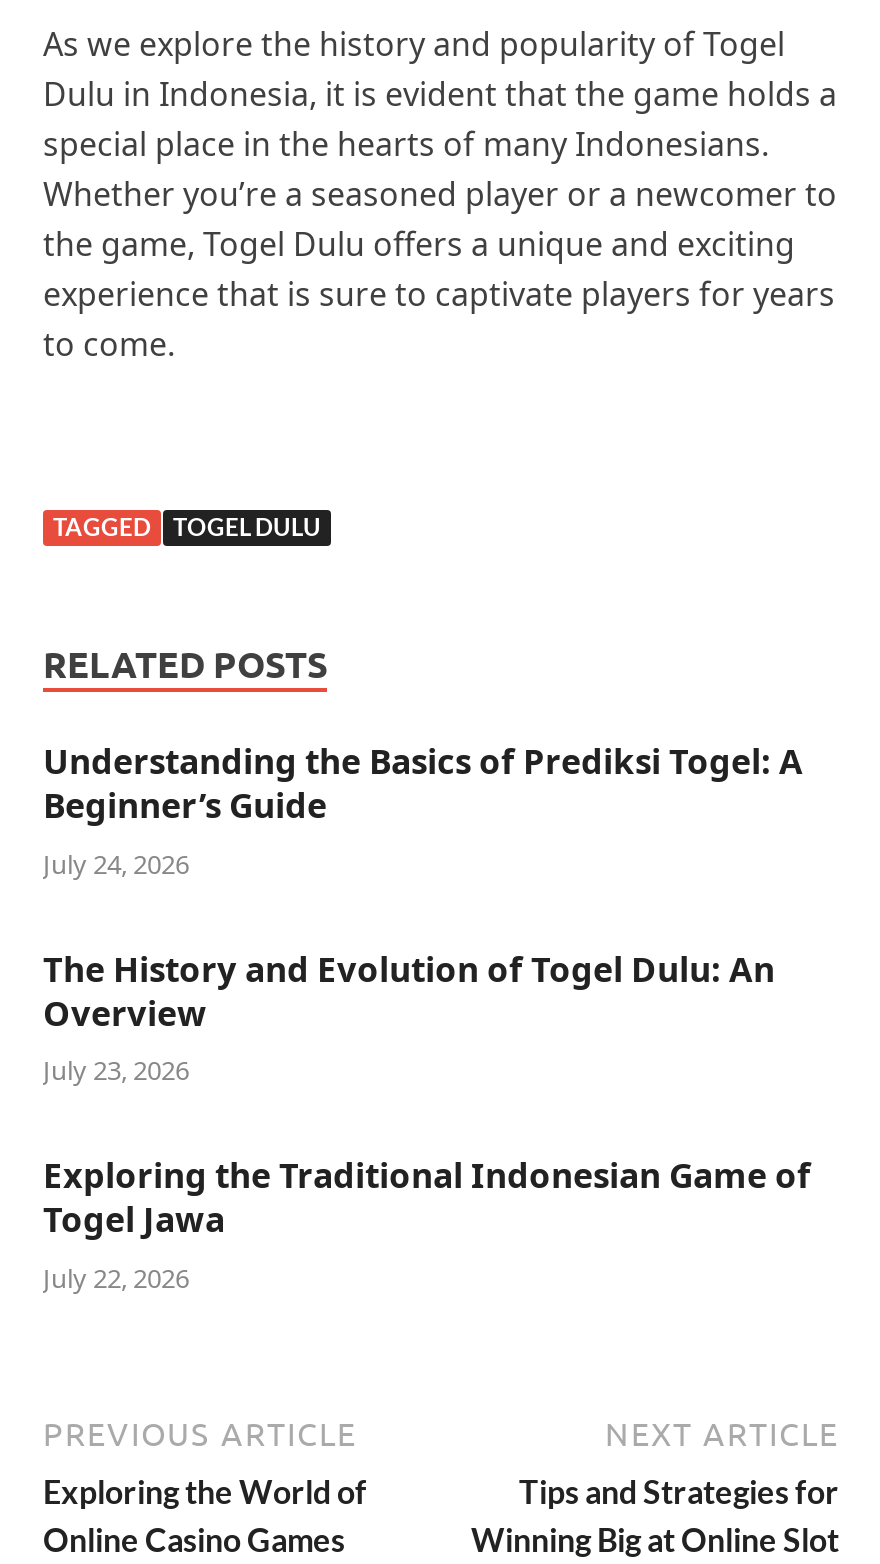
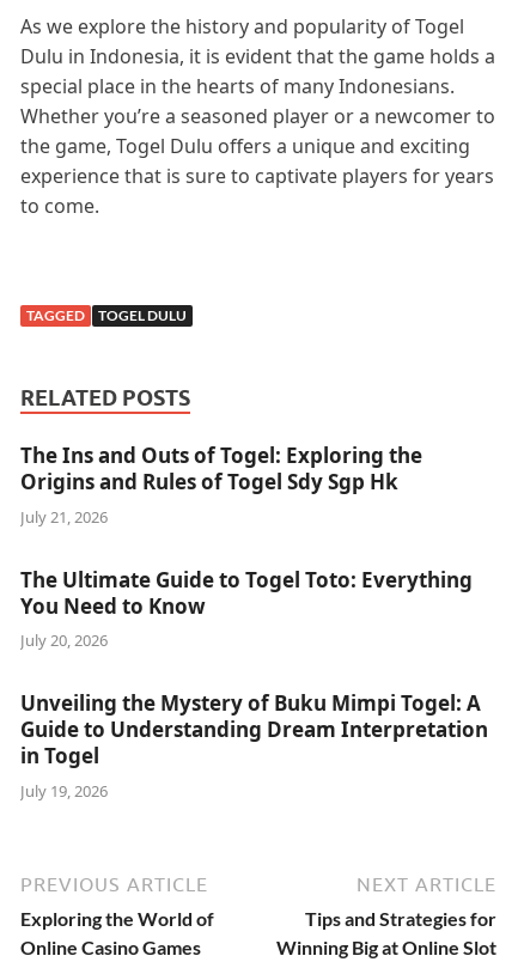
- Understanding the Basics of Prediksi Togel: A
- Beginner’s Guide
- July 24, 2026
+ The Ins and Outs of Togel: Exploring the
+ Origins and Rules of Togel Sdy Sgp Hk
+ July 21, 2026

- The History and Evolution of Togel Dulu: An
- Overview
- July 23, 2026
+ The Ultimate Guide to Togel Toto: Everything
+ You Need to Know
+ July 20, 2026

- Exploring the Traditional Indonesian Game of
- Togel Jawa
- July 22, 2026
+ Unveiling the Mystery of Buku Mimpi Togel: A
+ Guide to Understanding Dream Interpretation
+ in Togel
+ July 19, 2026
